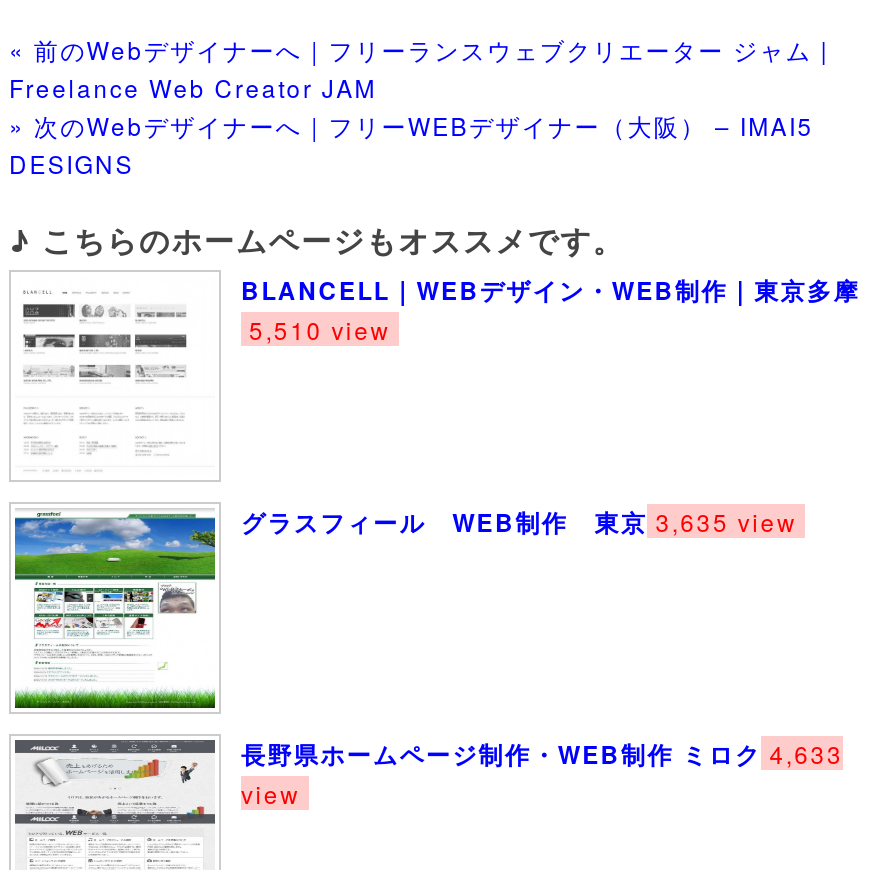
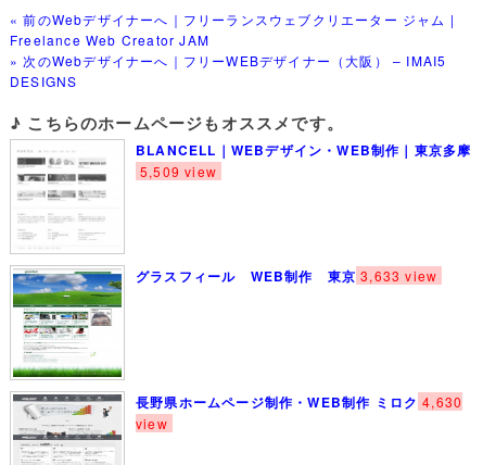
- 5,510 view
+ 5,509 view

- グラスフィール WEB制作 東京 3,635 view
+ グラスフィール WEB制作 東京 3,633 view

- 長野県ホームページ制作・WEB制作 ミロク 4,633
+ 長野県ホームページ制作・WEB制作 ミロク 4,630
